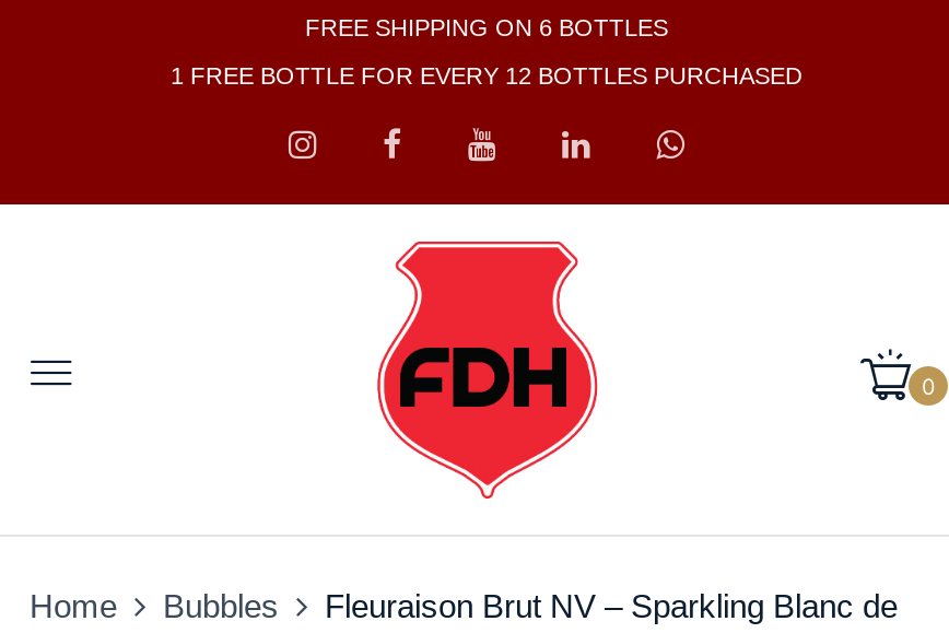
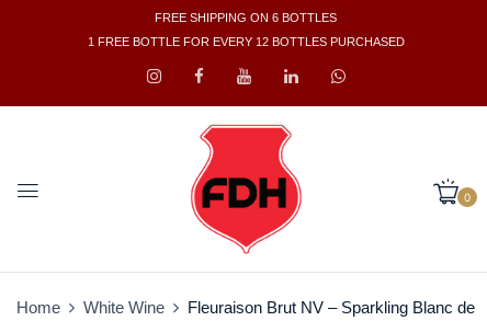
- Bubbles
+ White Wine
